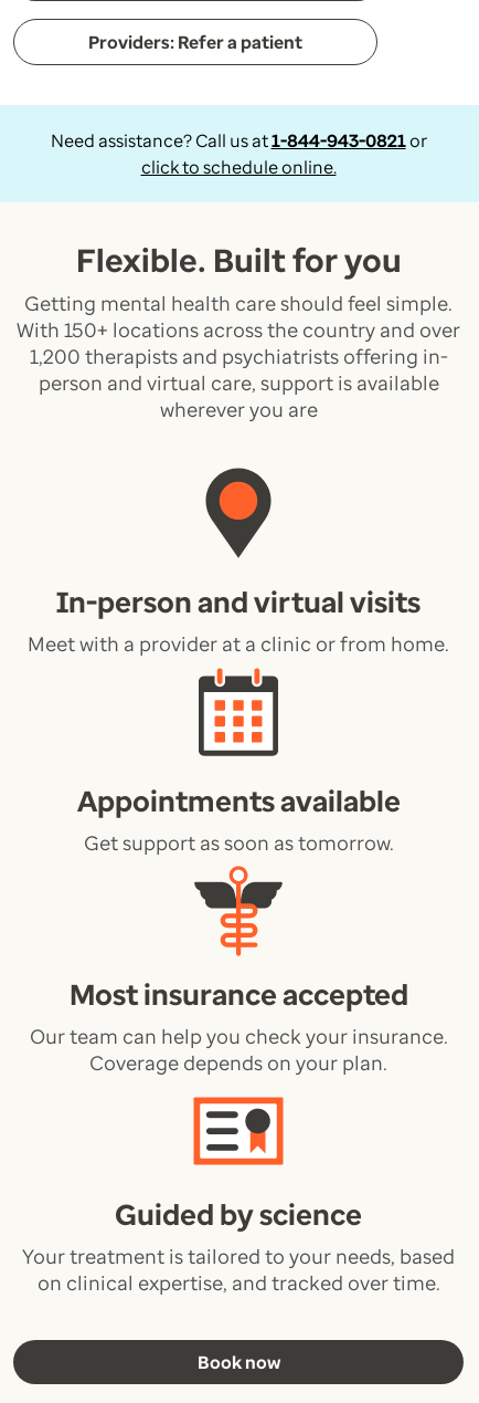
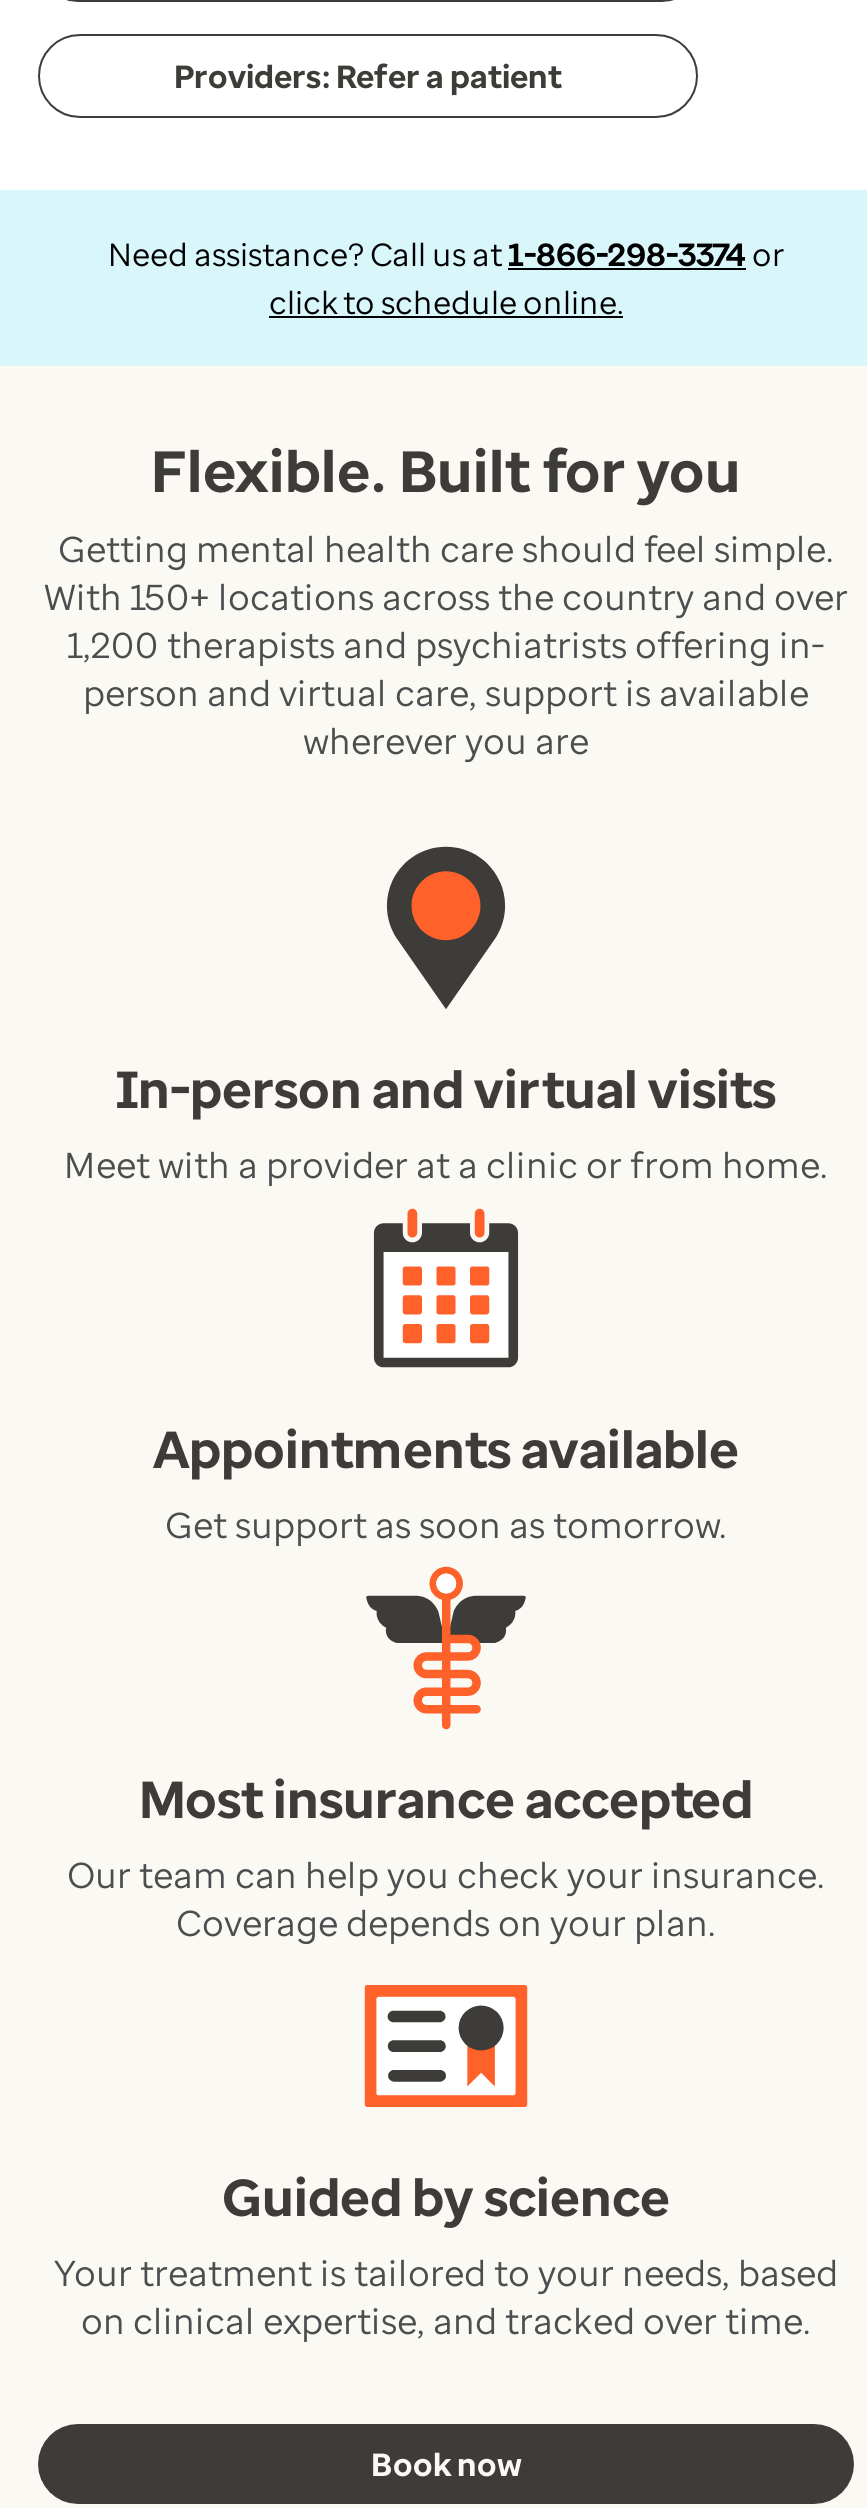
- Need assistance? Call us at 1-844-943-0821 or
+ Need assistance? Call us at 1-866-298-3374 or
